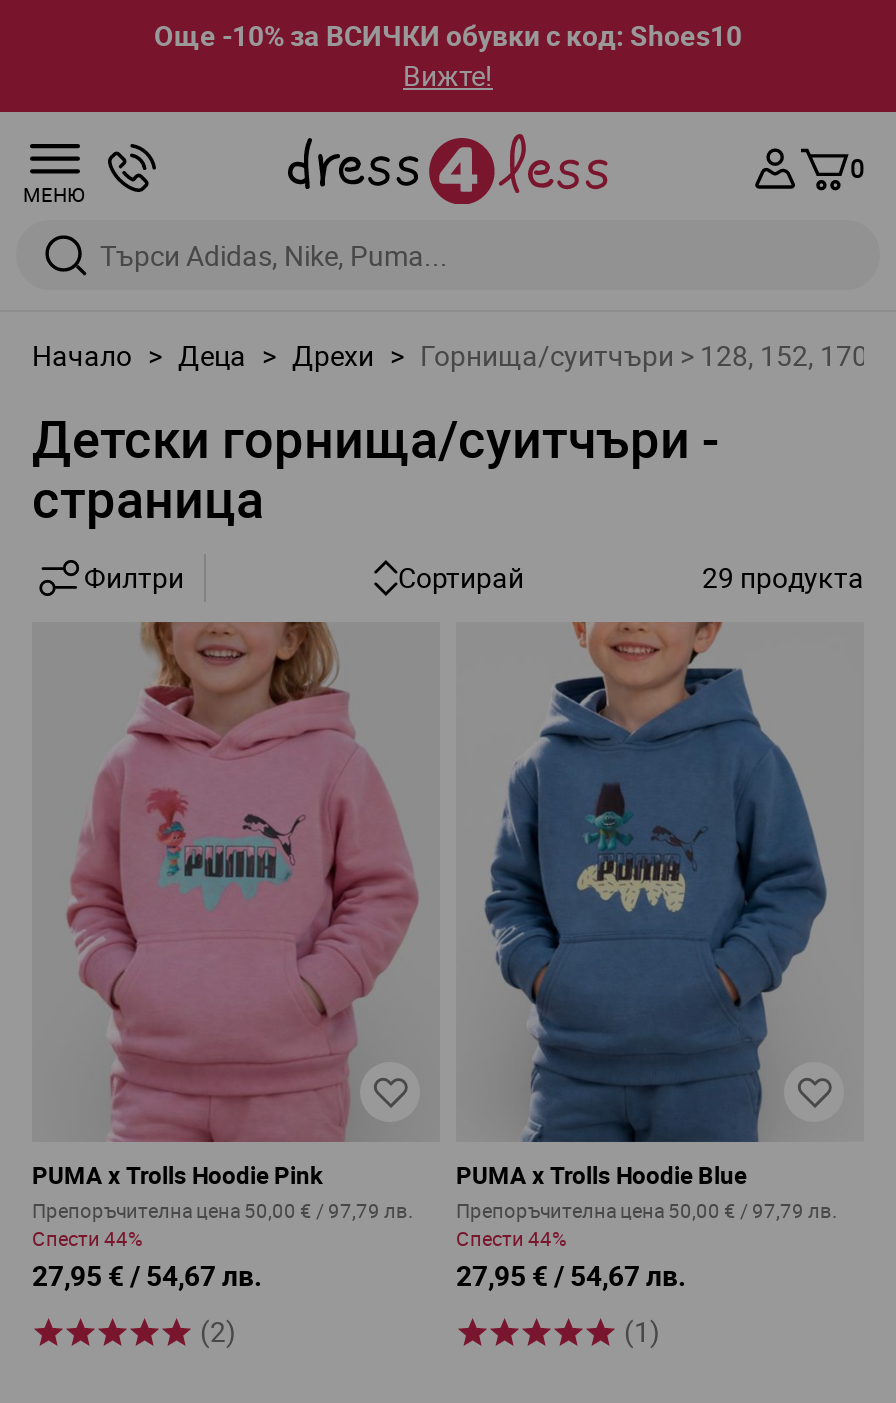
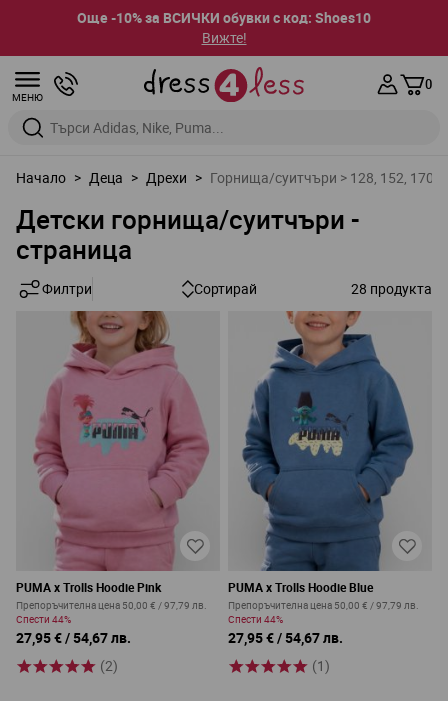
- 29 продукта
+ 28 продукта
